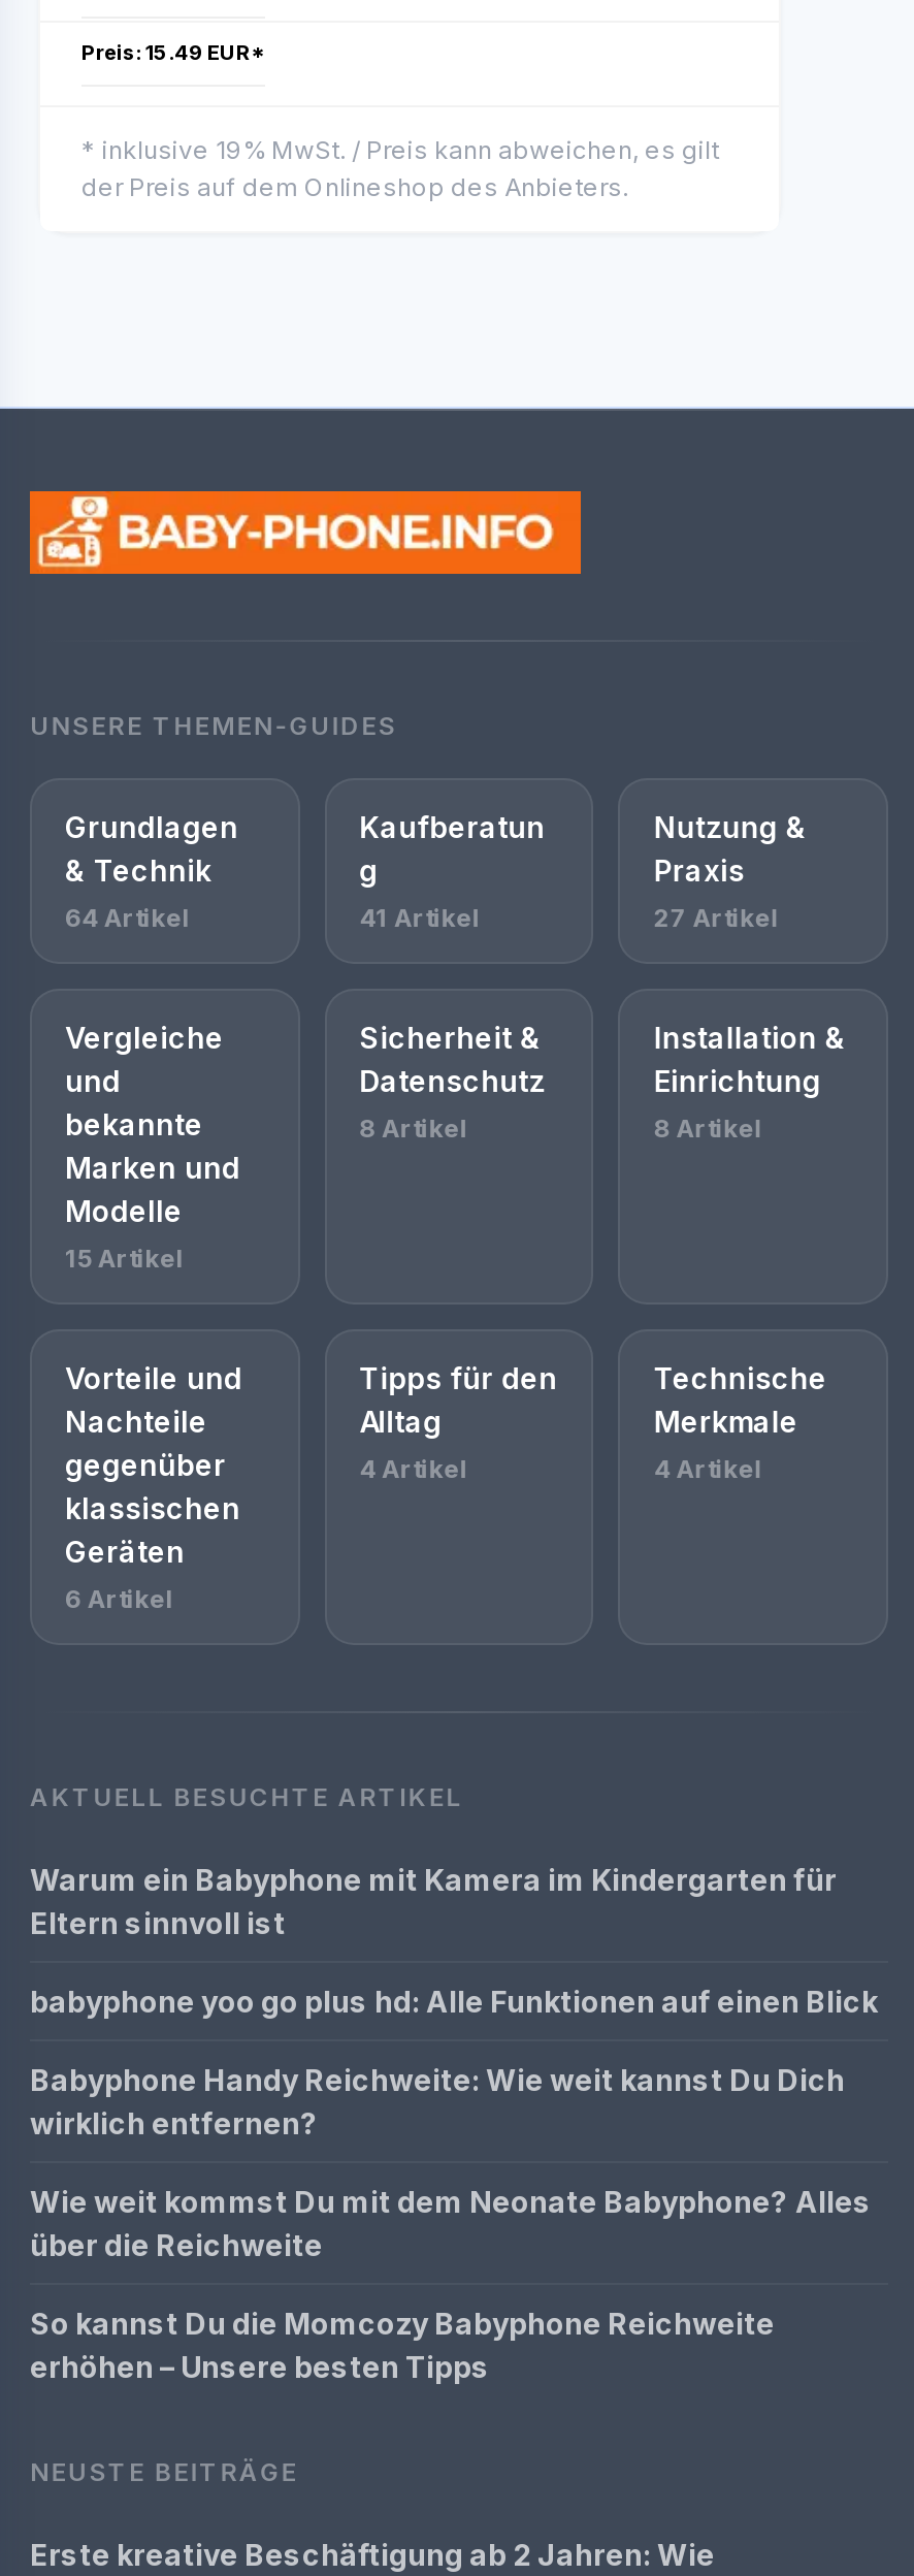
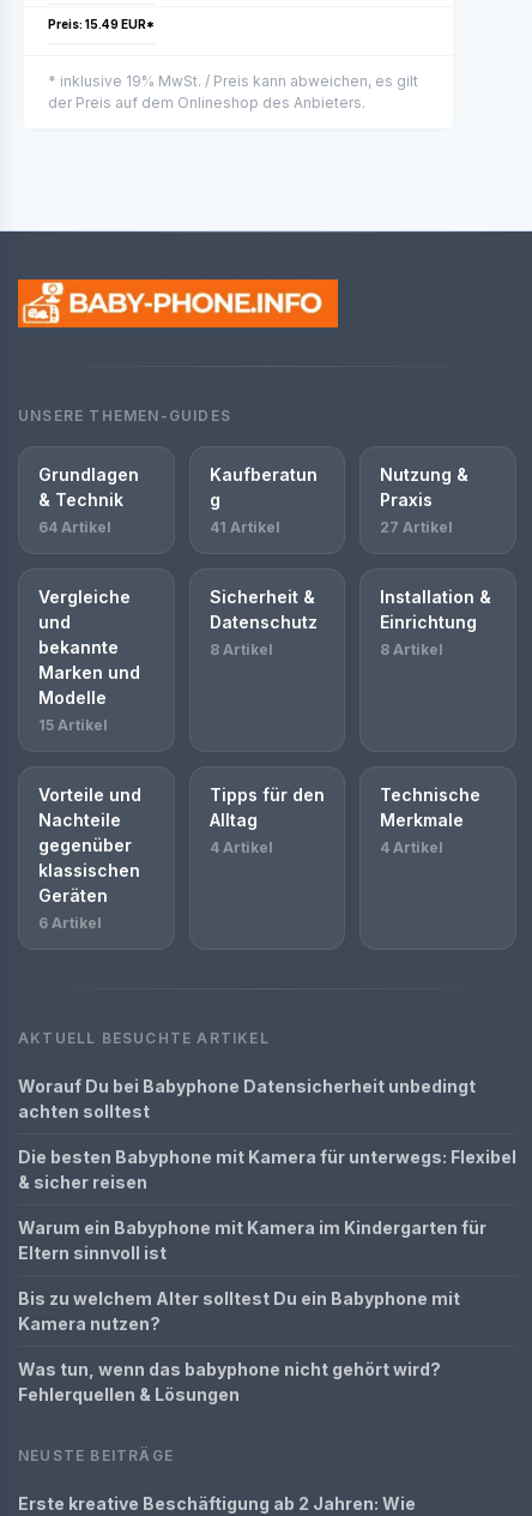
+ Worauf Du bei Babyphone Datensicherheit unbedingt
+ achten solltest
+ Die besten Babyphone mit Kamera für unterwegs: Flexibel
+ & sicher reisen

moved down: Warum ein Babyphone mit Kamera im Kindergarten für | Eltern sinnvoll ist

- babyphone yoo go plus hd: Alle Funktionen auf einen Blick
- Babyphone Handy Reichweite: Wie weit kannst Du Dich
- wirklich entfernen?
- Wie weit kommst Du mit dem Neonate Babyphone? Alles
- über die Reichweite
- So kannst Du die Momcozy Babyphone Reichweite
- erhöhen – Unsere besten Tipps
+ Bis zu welchem Alter solltest Du ein Babyphone mit
+ Kamera nutzen?
+ Was tun, wenn das babyphone nicht gehört wird?
+ Fehlerquellen & Lösungen
